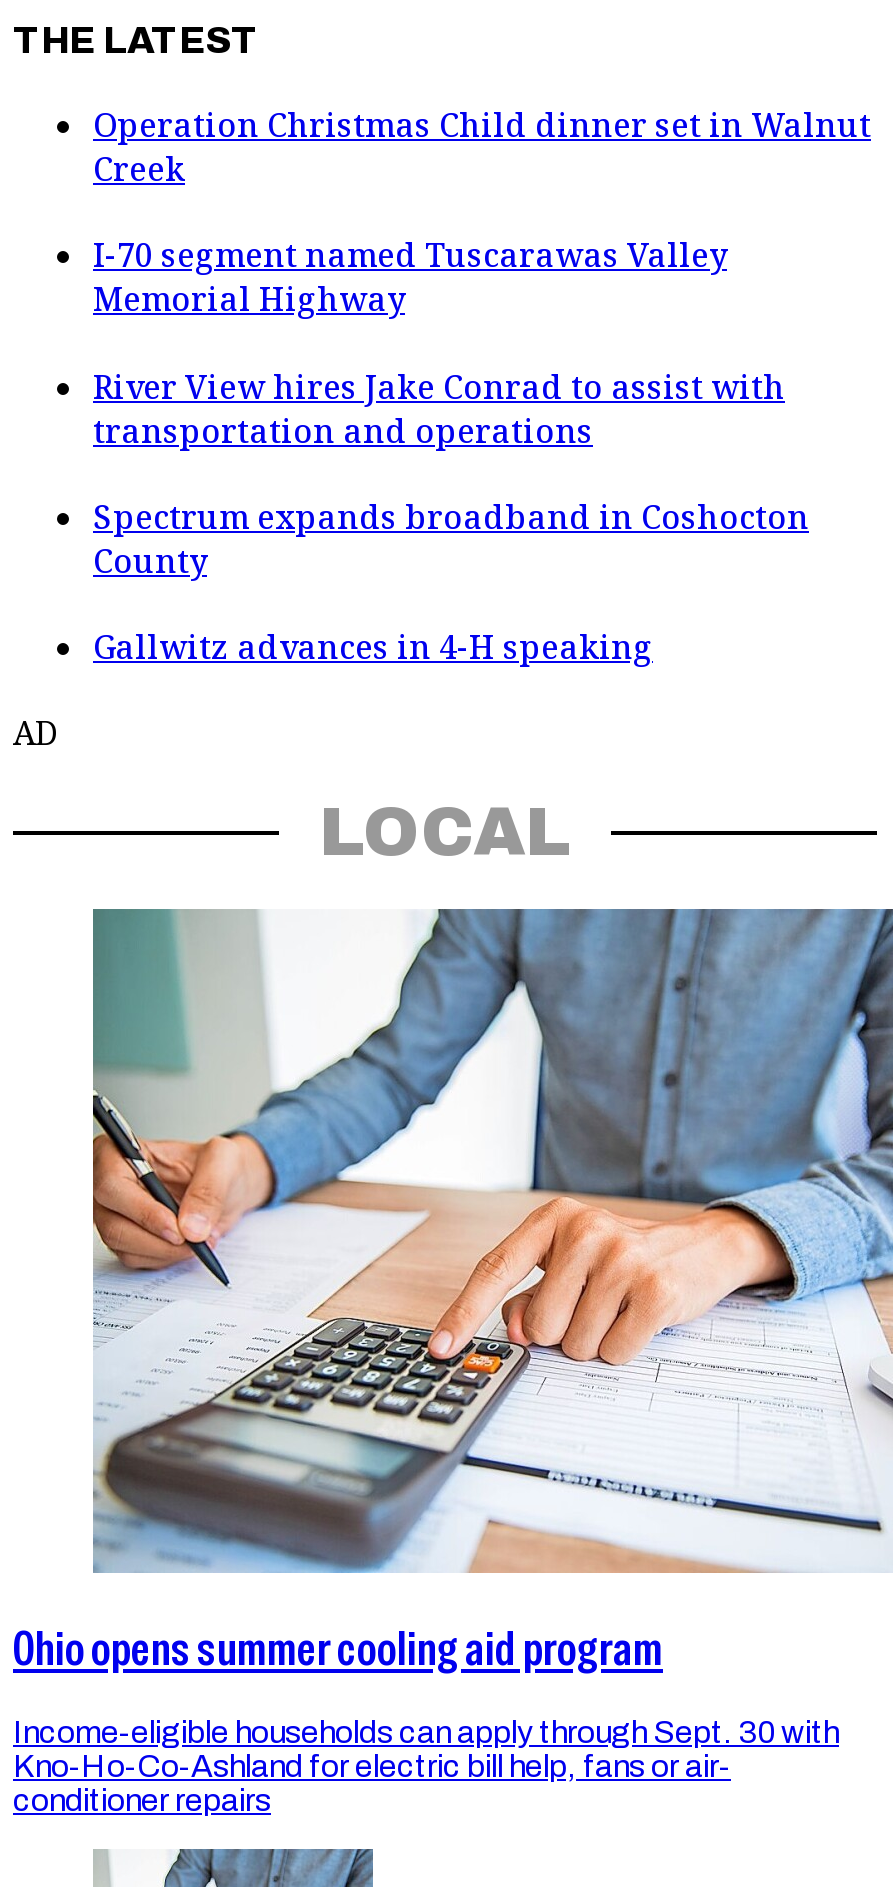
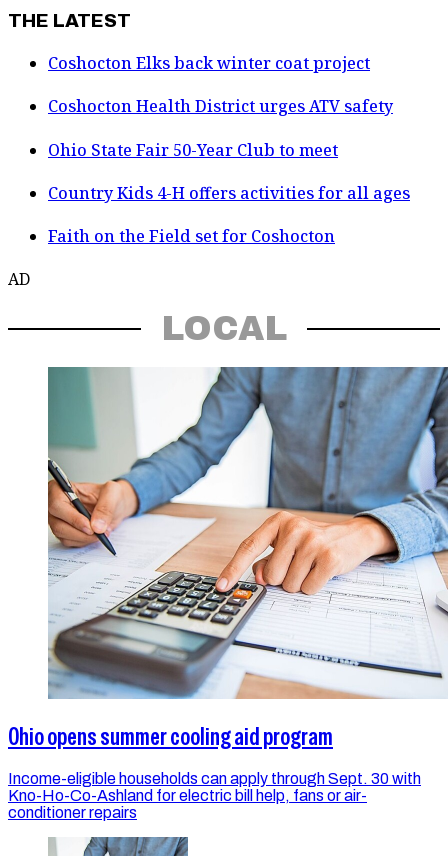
- Operation Christmas Child dinner set in Walnut
- Creek
+ Coshocton Elks back winter coat project

- I-70 segment named Tuscarawas Valley
- Memorial Highway
+ Coshocton Health District urges ATV safety

- River View hires Jake Conrad to assist with
- transportation and operations
+ Ohio State Fair 50-Year Club to meet

- Spectrum expands broadband in Coshocton
- County
+ Country Kids 4-H offers activities for all ages

- Gallwitz advances in 4-H speaking
+ Faith on the Field set for Coshocton
